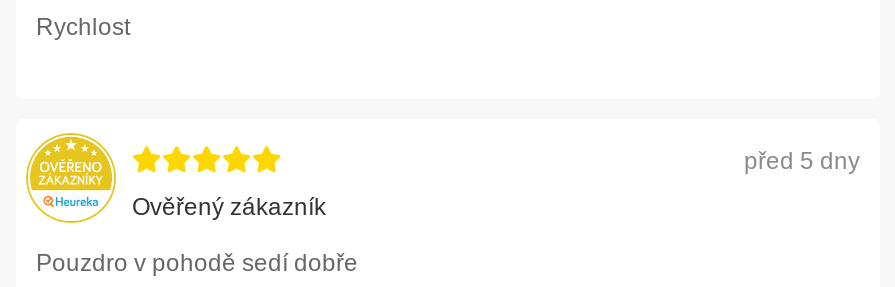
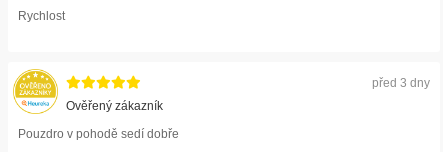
- před 5 dny
+ před 3 dny
